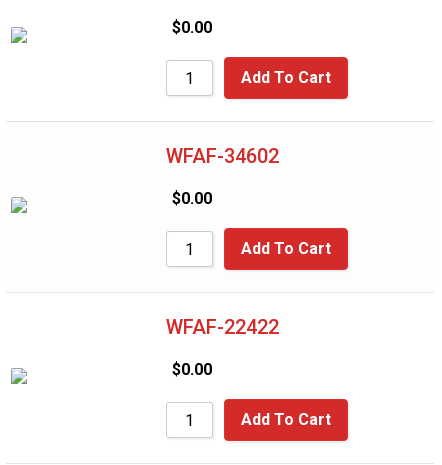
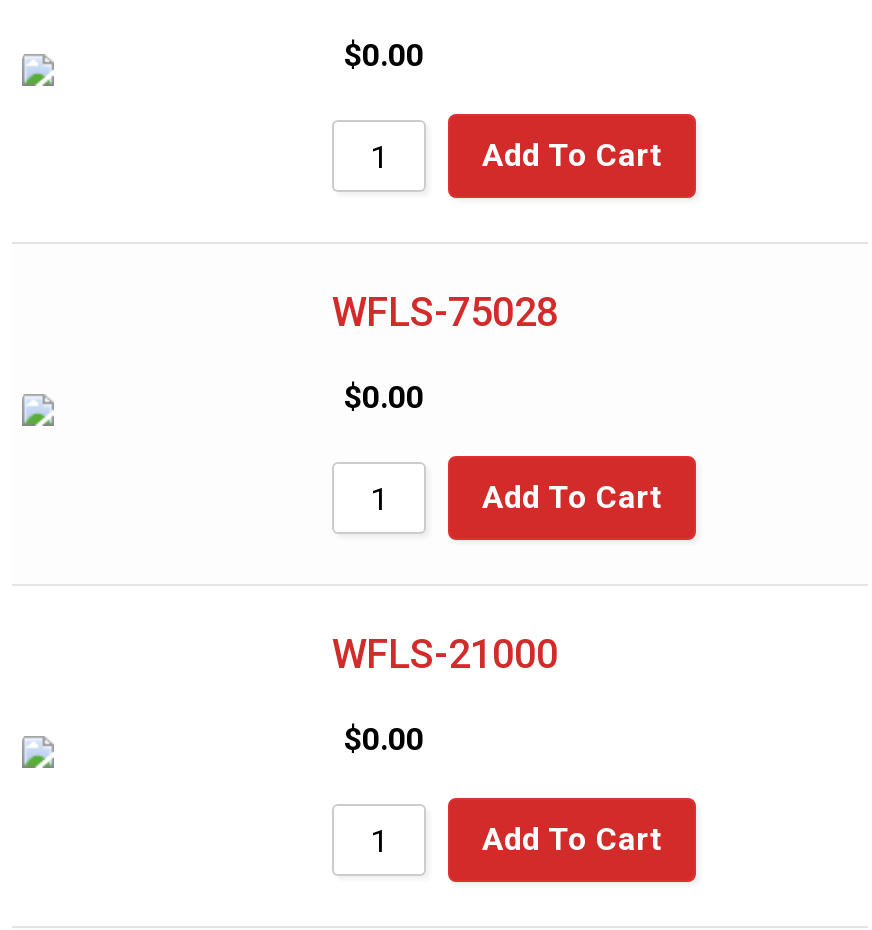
- WFAF-34602
+ WFLS-75028

- WFAF-22422
+ WFLS-21000
